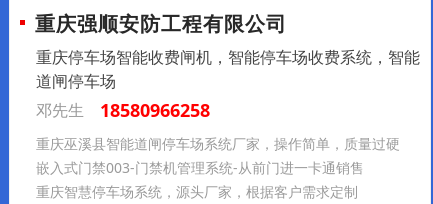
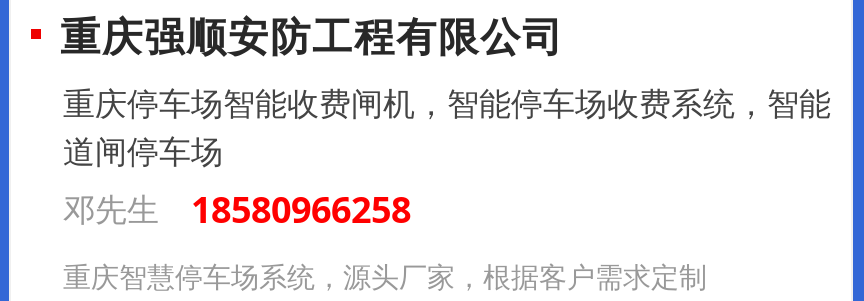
- 重庆巫溪县智能道闸停车场系统厂家，操作简单，质量过硬
- 嵌入式门禁003-门禁机管理系统-从前门进一卡通销售
